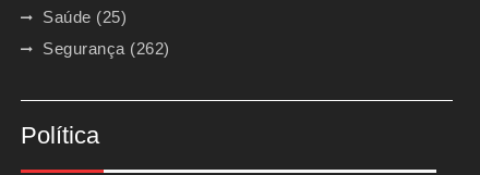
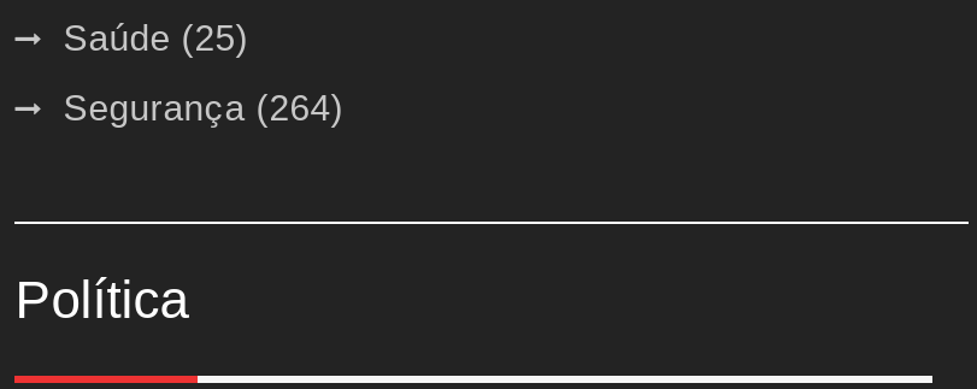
- Segurança (262)
+ Segurança (264)
